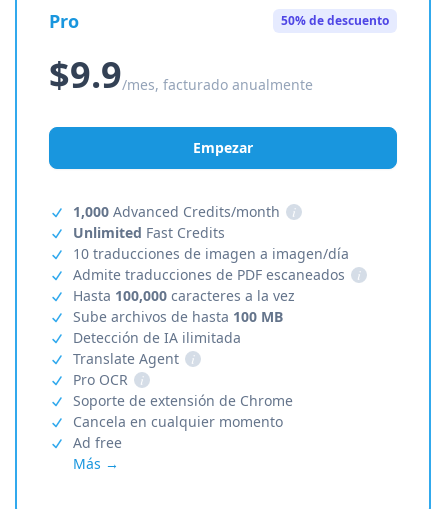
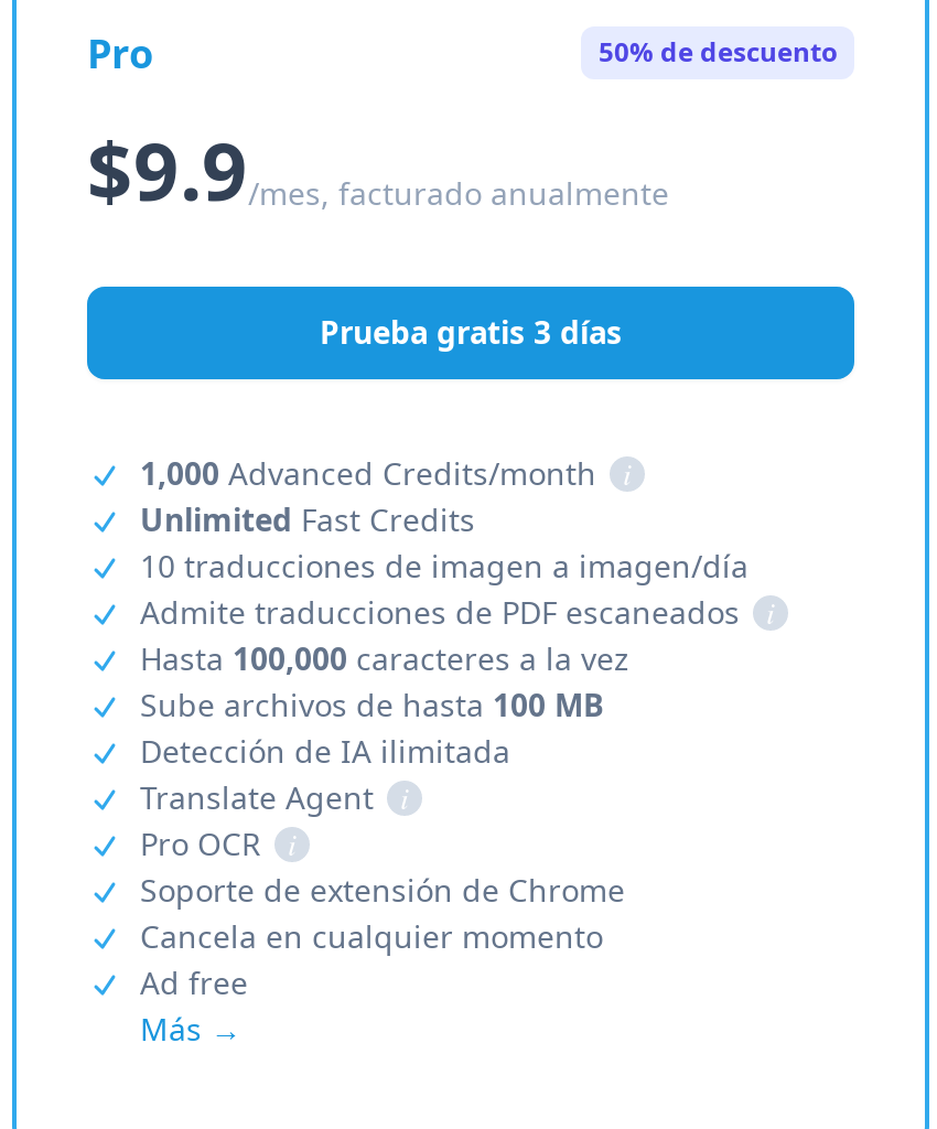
- Empezar
+ Prueba gratis 3 días
